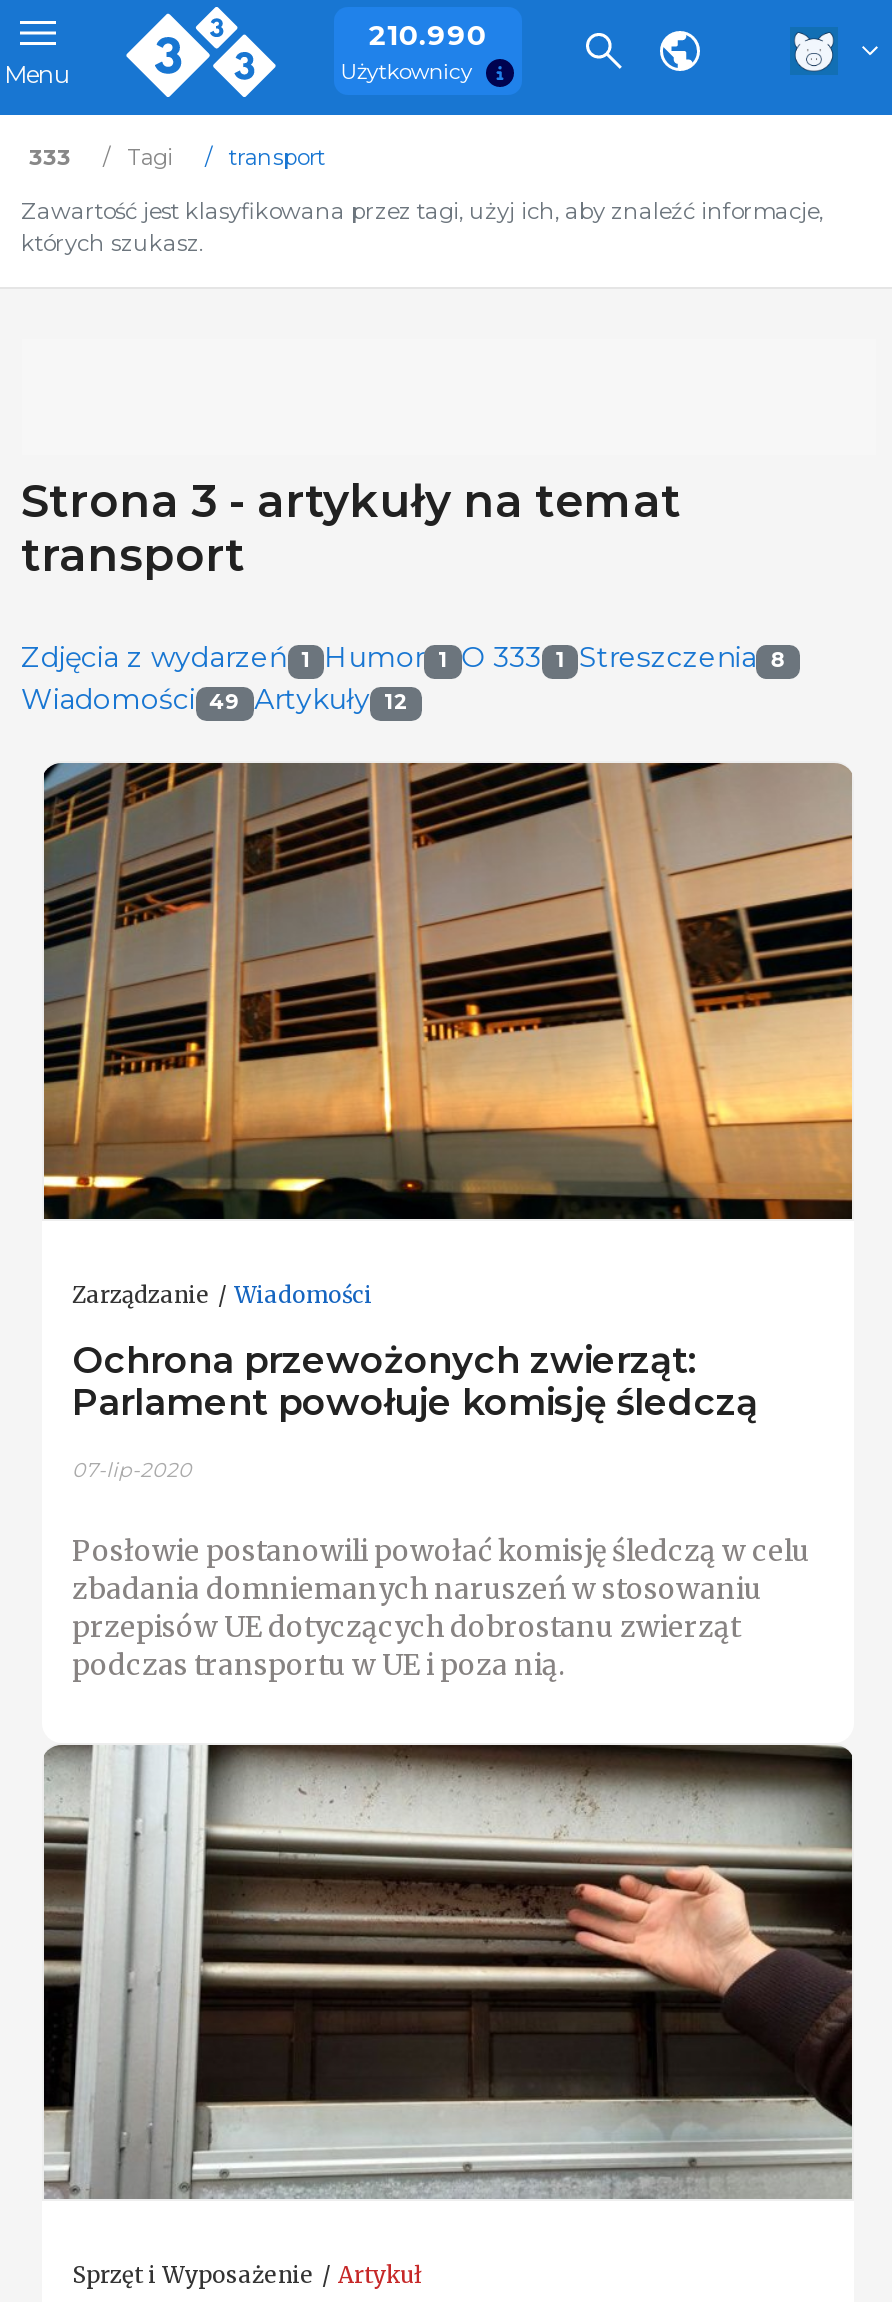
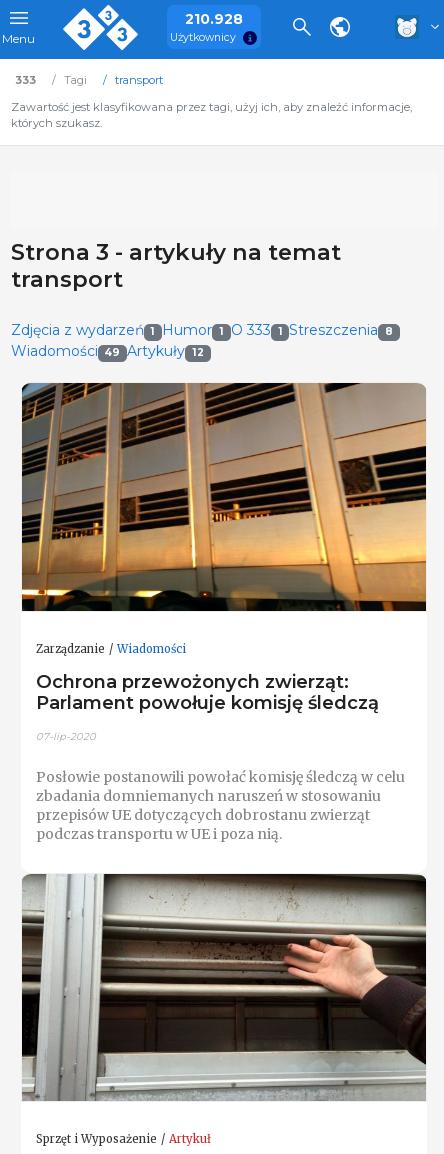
- 210.990
+ 210.928
